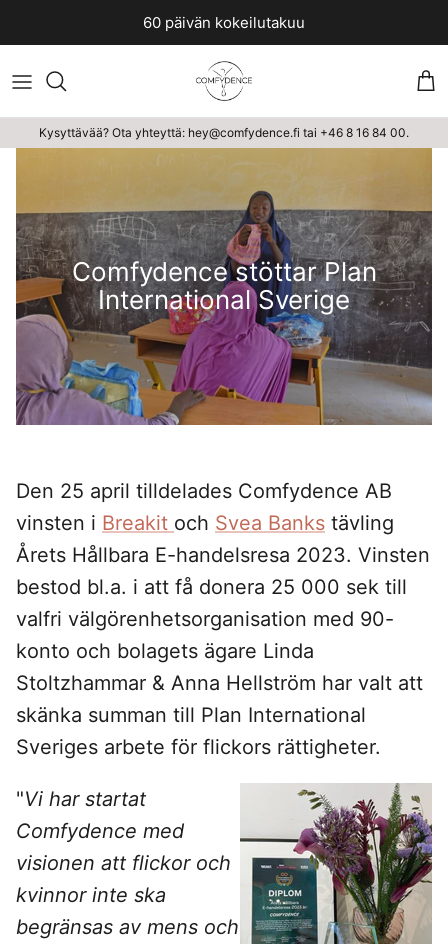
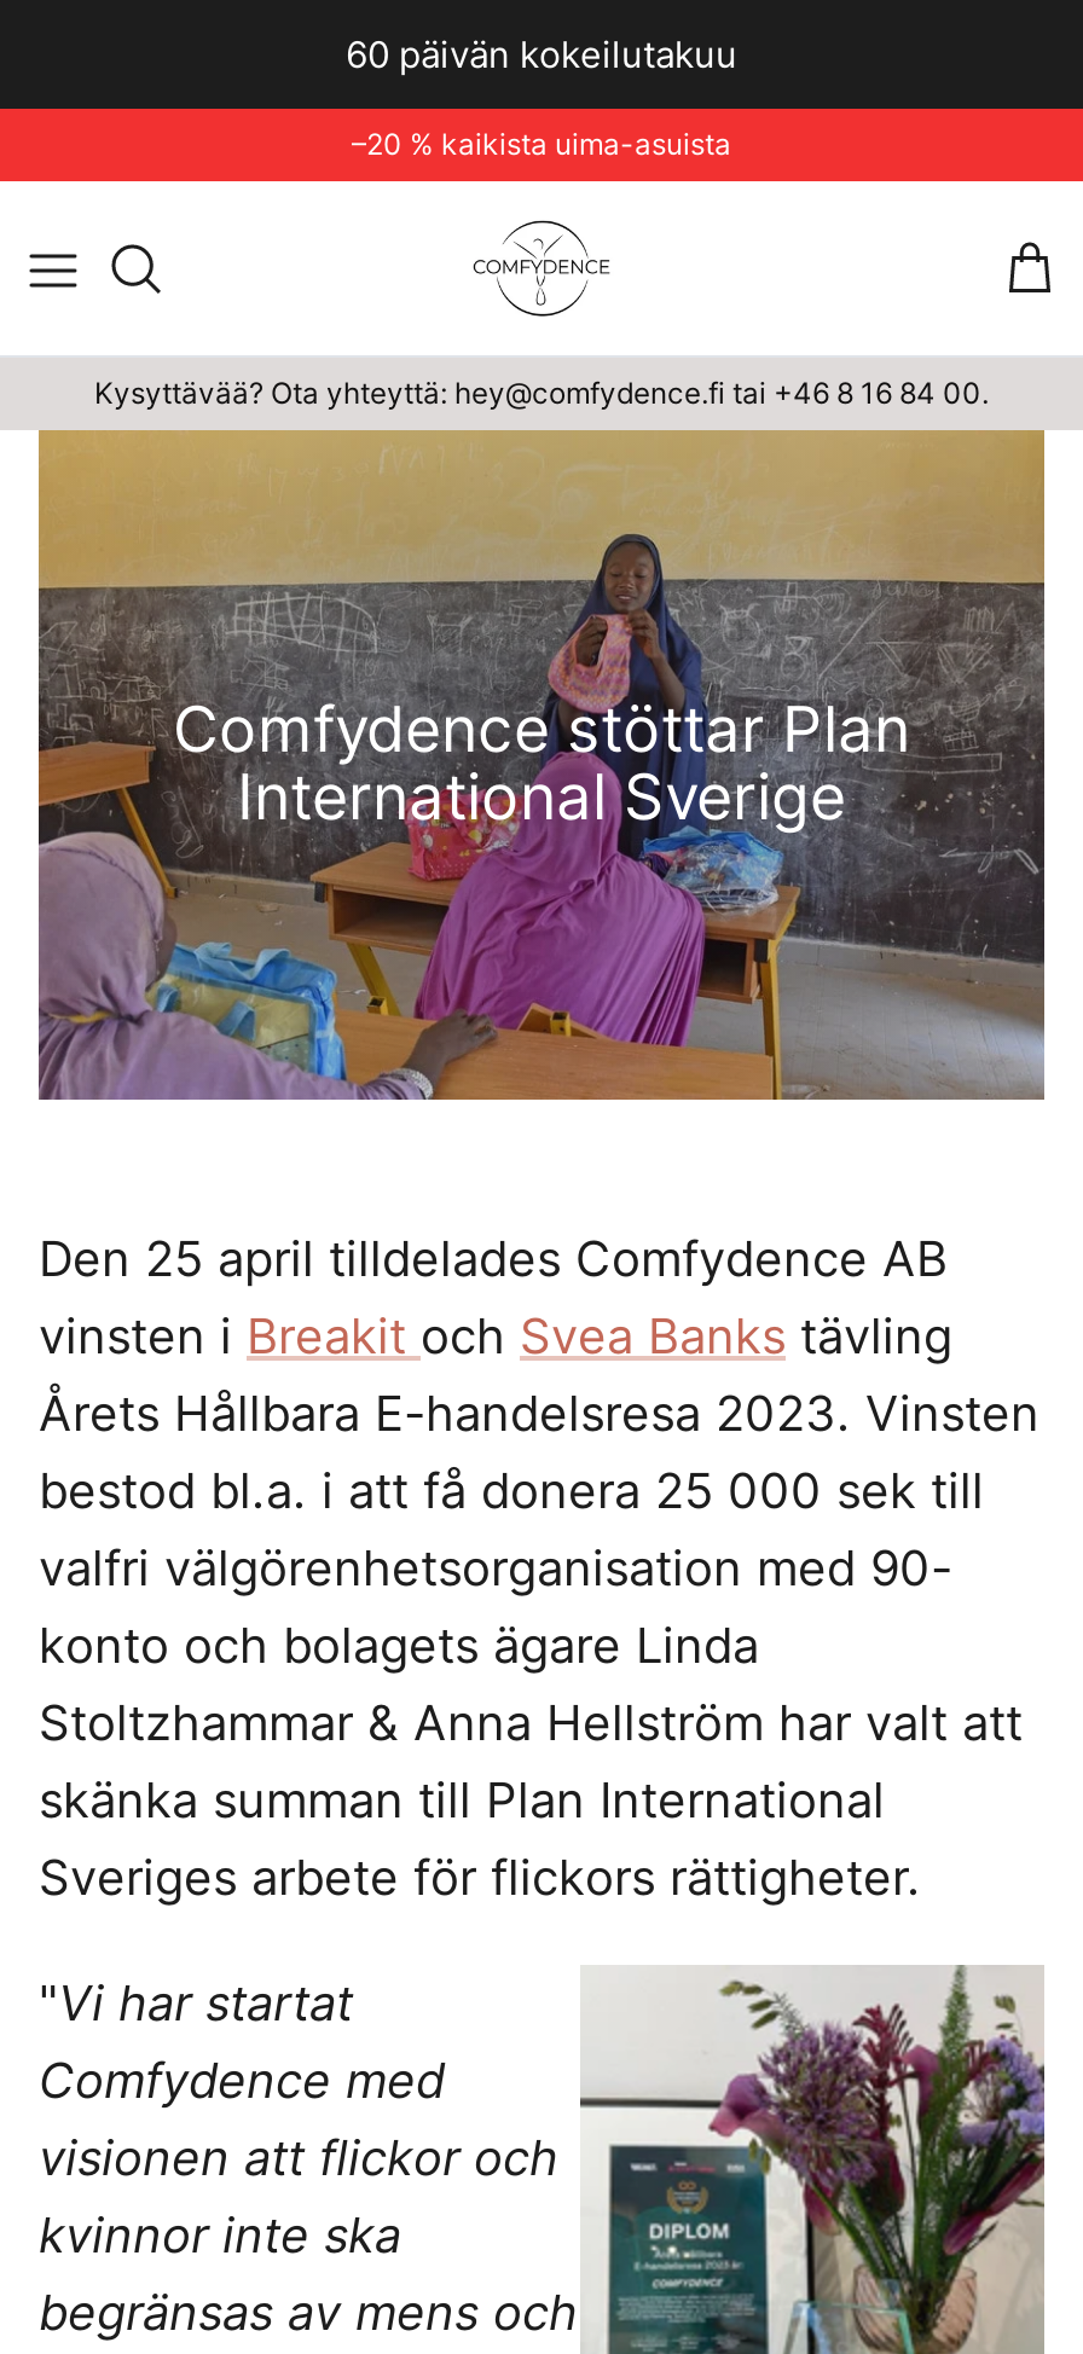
+ –20 % kaikista uima-asuista
